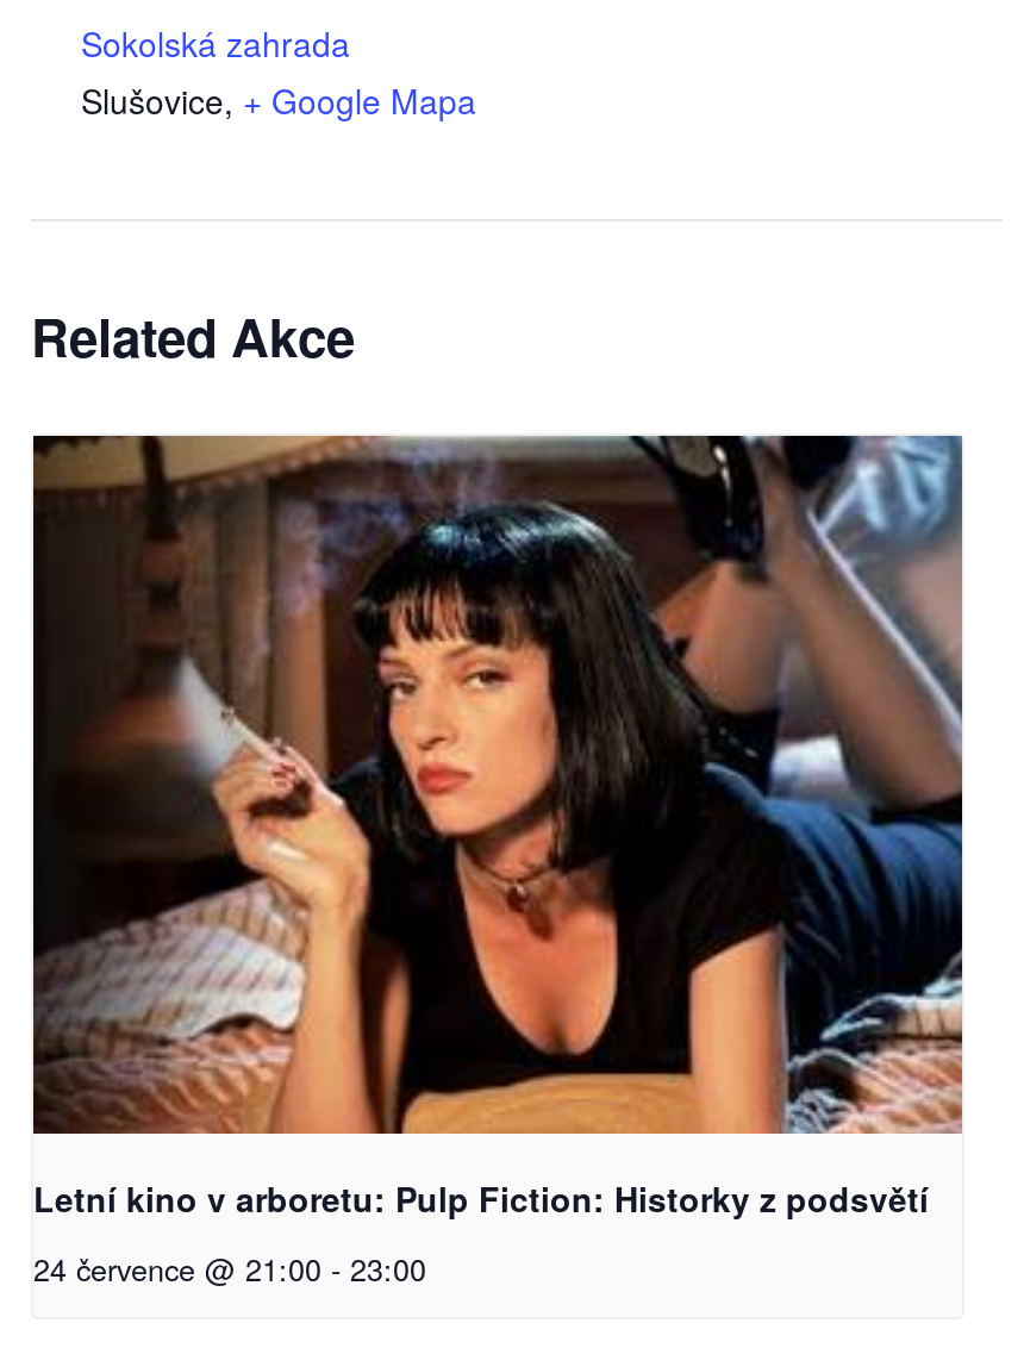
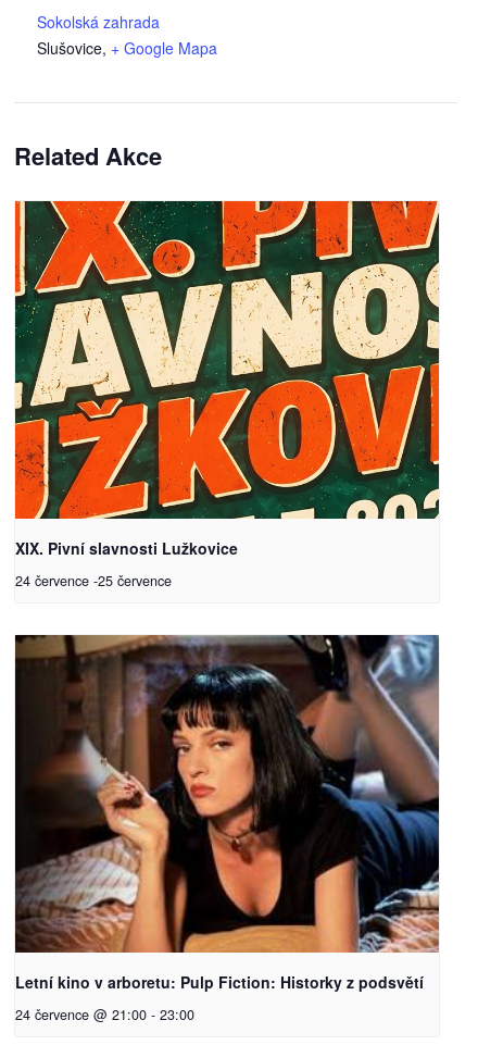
+ [image]
+ XIX. Pivní slavnosti Lužkovice
+ 24 července -25 července
